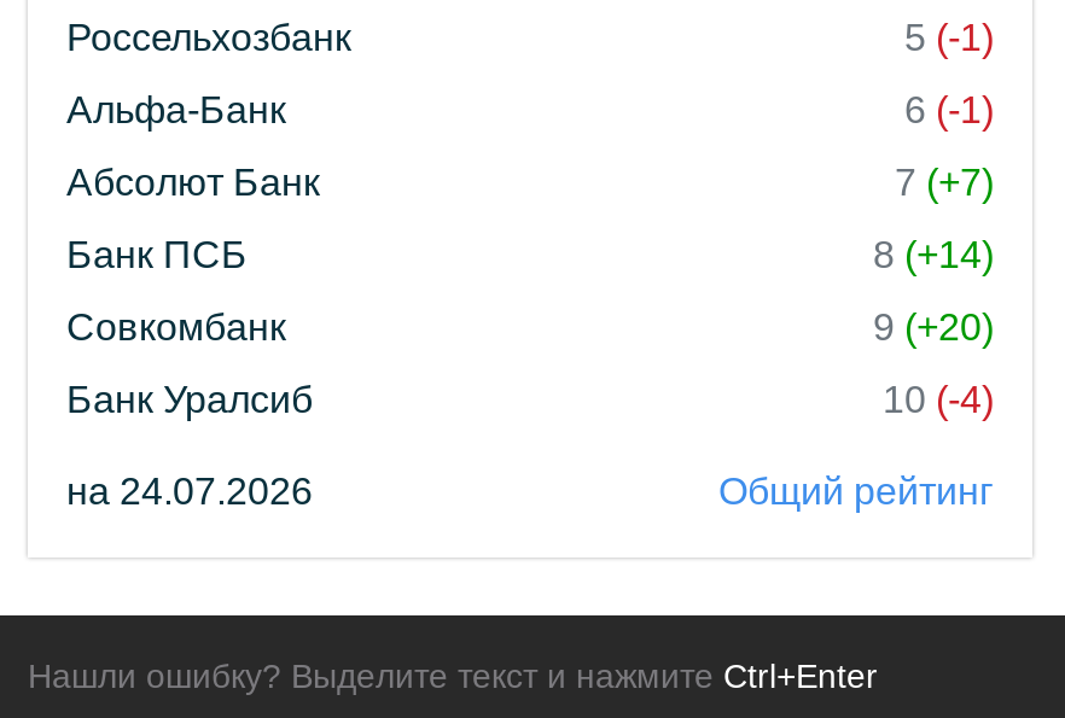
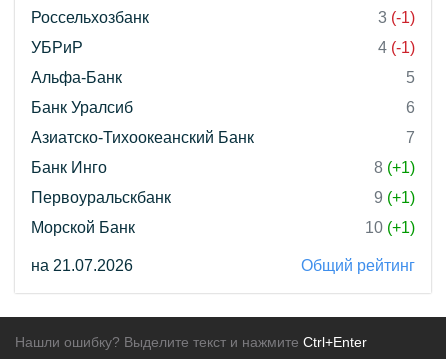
- 5 (-1)
+ 3 (-1)
+ УБРиР
+ 4 (-1)

- 6 (-1)
- Абсолют Банк
- 7 (+7)
- Банк ПСБ
- 8 (+14)
- Совкомбанк
- 9 (+20)
+ 5

- 10 (-4)
- на 24.07.2026
+ 6
+ Азиатско-Тихоокеанский Банк
+ 7
+ Банк Инго
+ 8 (+1)
+ Первоуральскбанк
+ 9 (+1)
+ Морской Банк
+ 10 (+1)
+ на 21.07.2026

moved up: Банк Уралсиб
